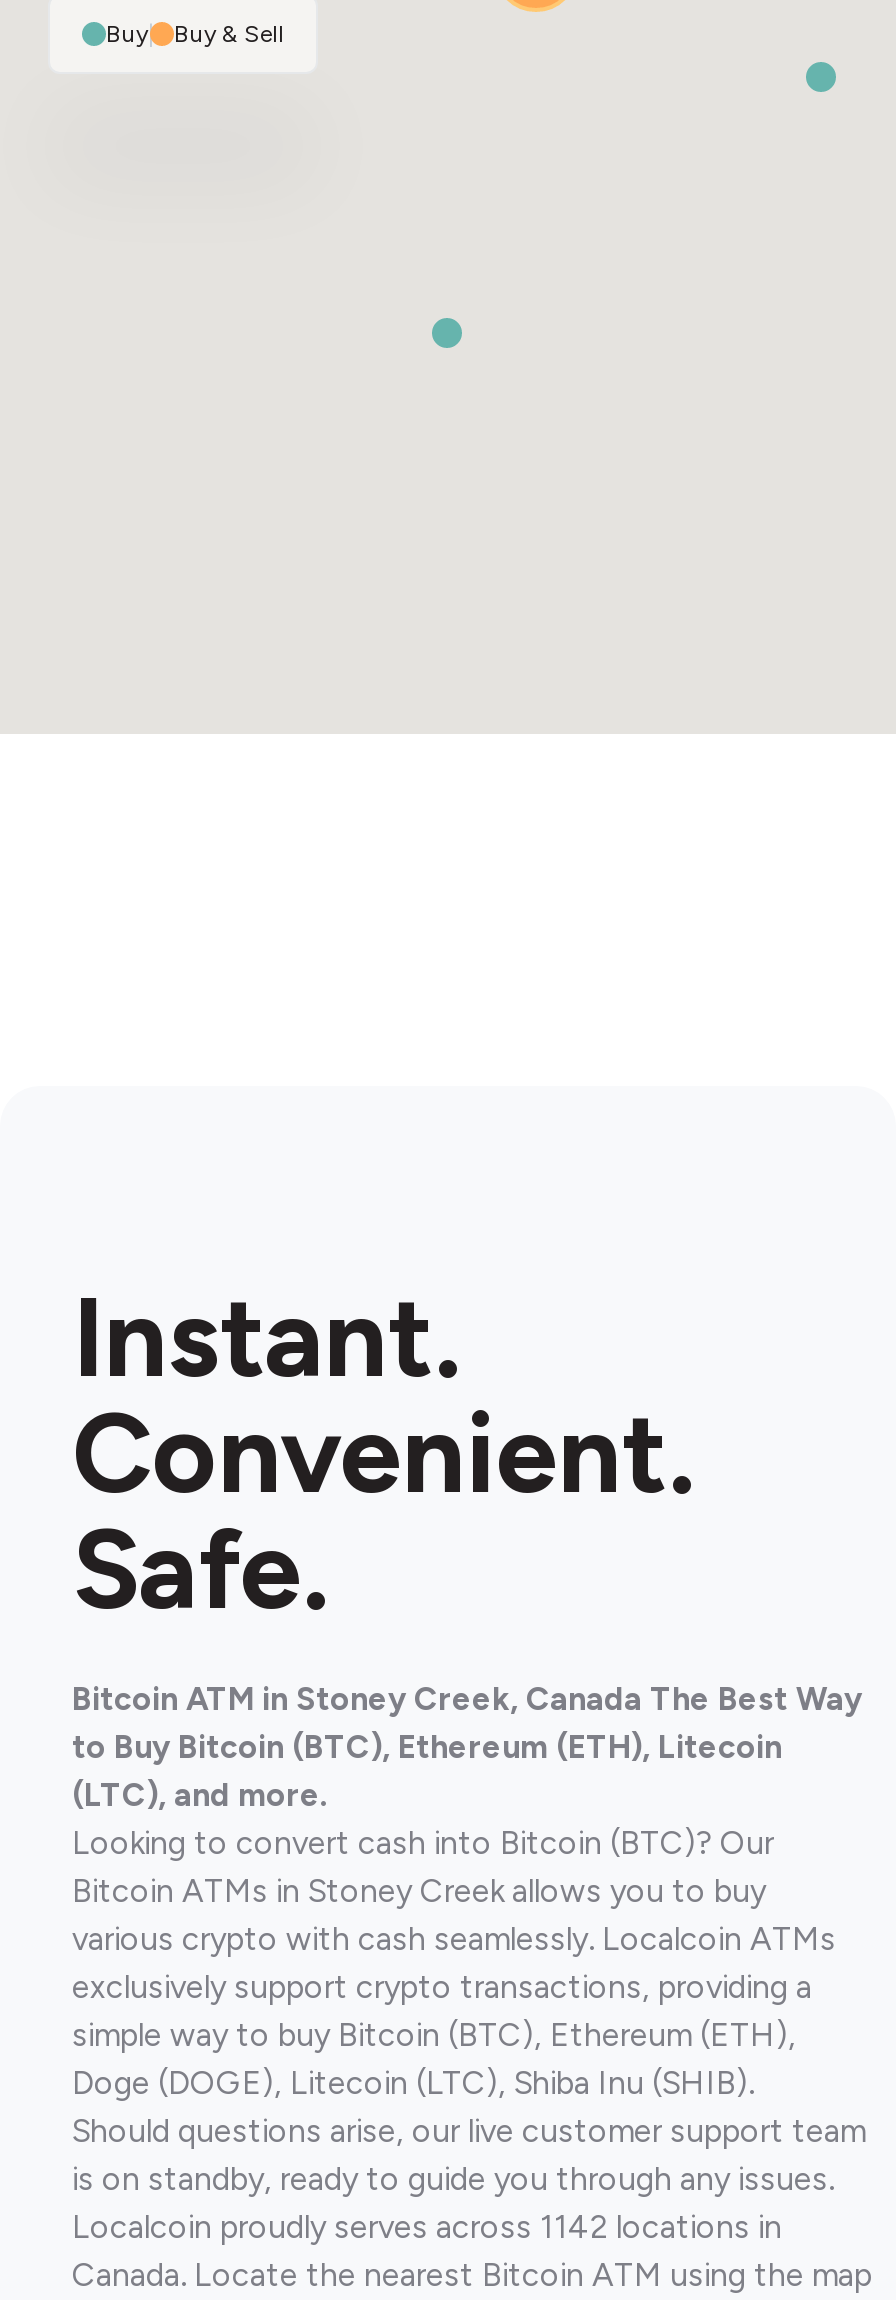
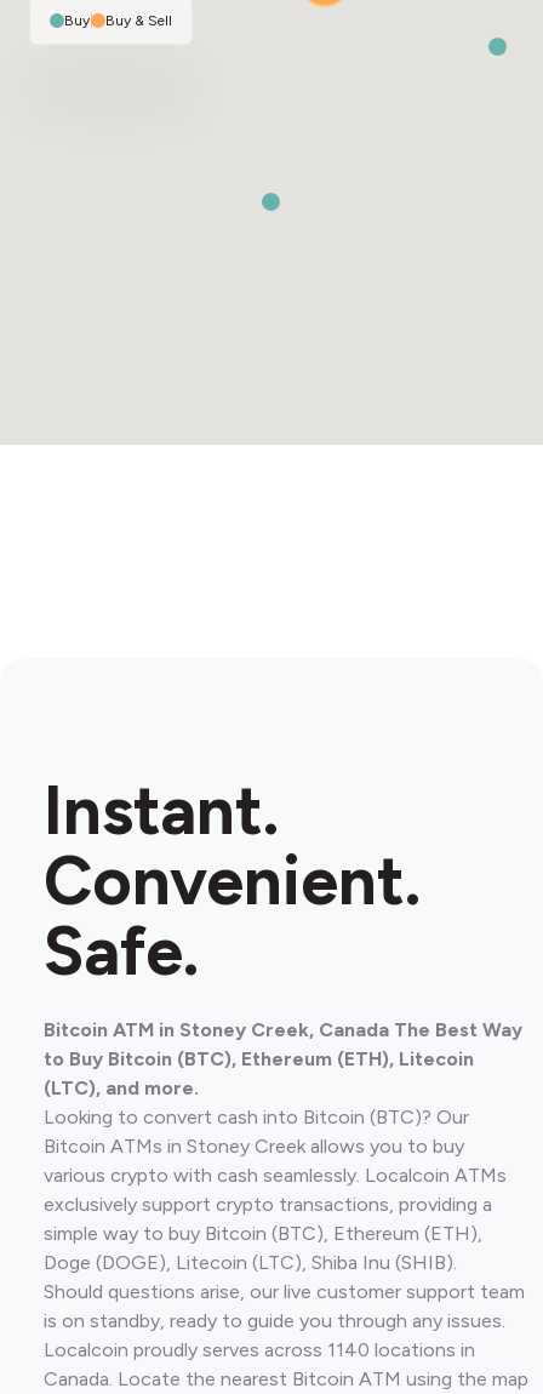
- Localcoin proudly serves across 1142 locations in
+ Localcoin proudly serves across 1140 locations in
